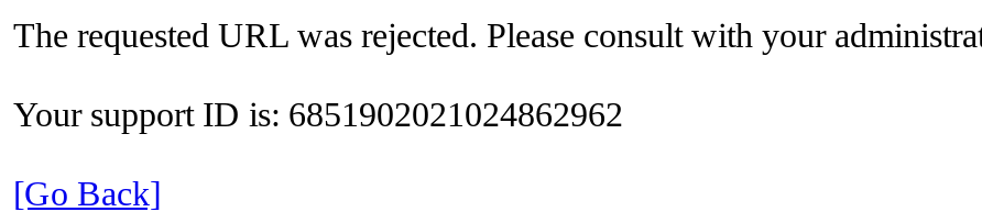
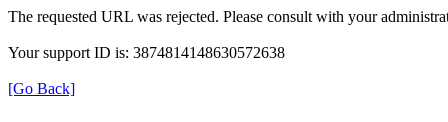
- Your support ID is: 6851902021024862962
+ Your support ID is: 3874814148630572638
